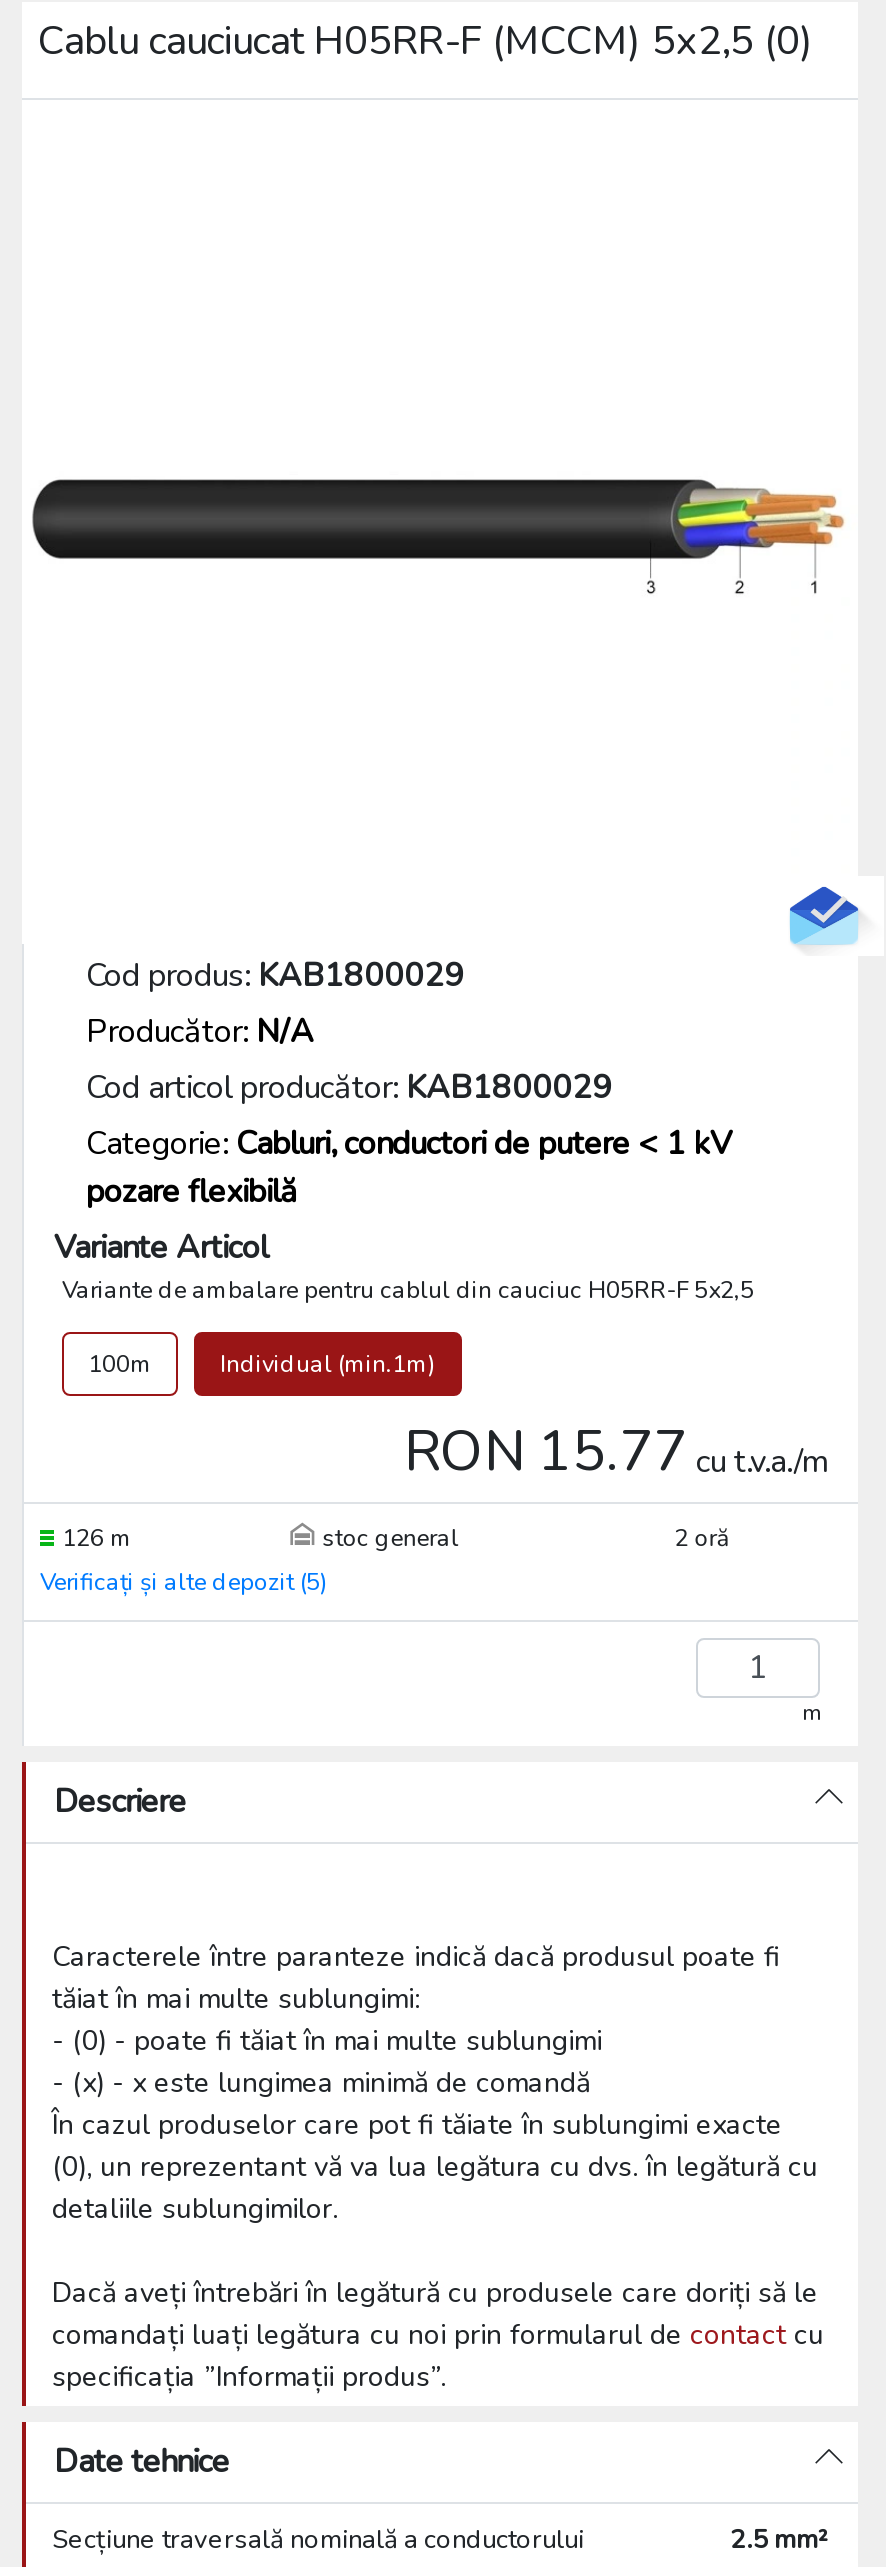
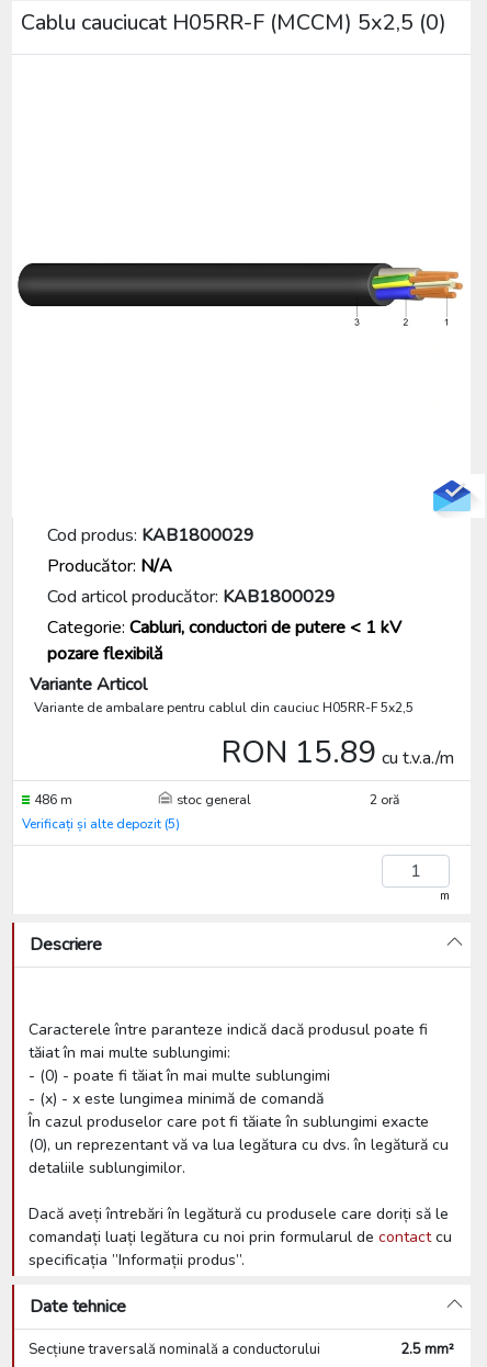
- [image]
+ [image]

- 100m
- Individual (min.1m)
- RON 15.77 cu t.v.a./m
- 126 m
+ RON 15.89 cu t.v.a./m
+ 486 m
